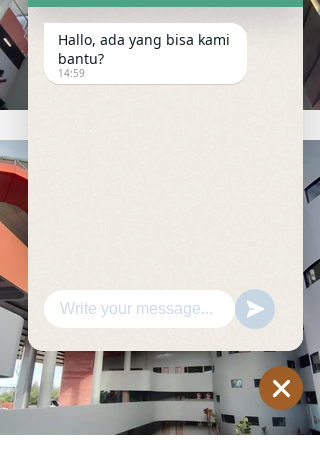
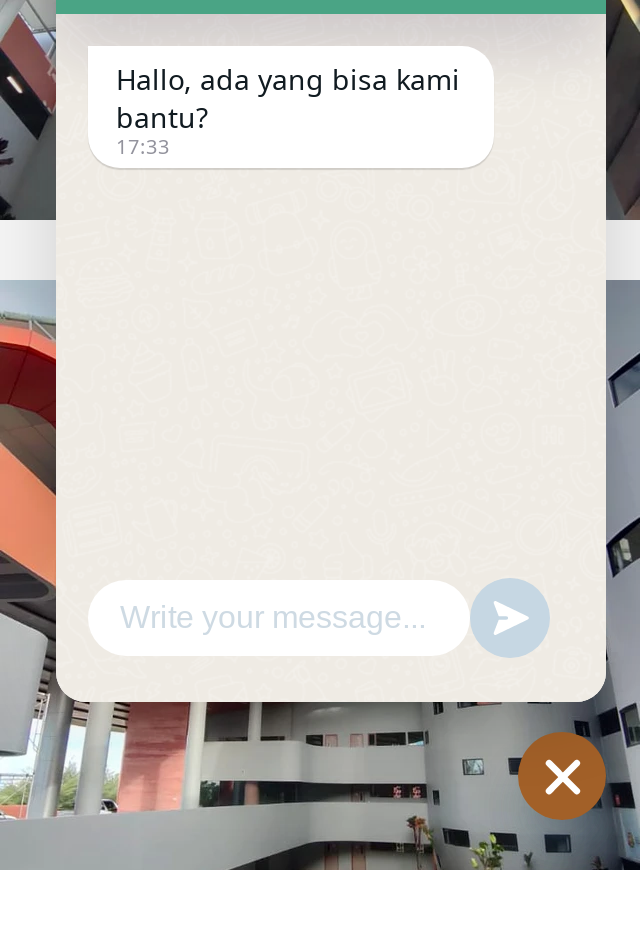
- 14:59
+ 17:33
